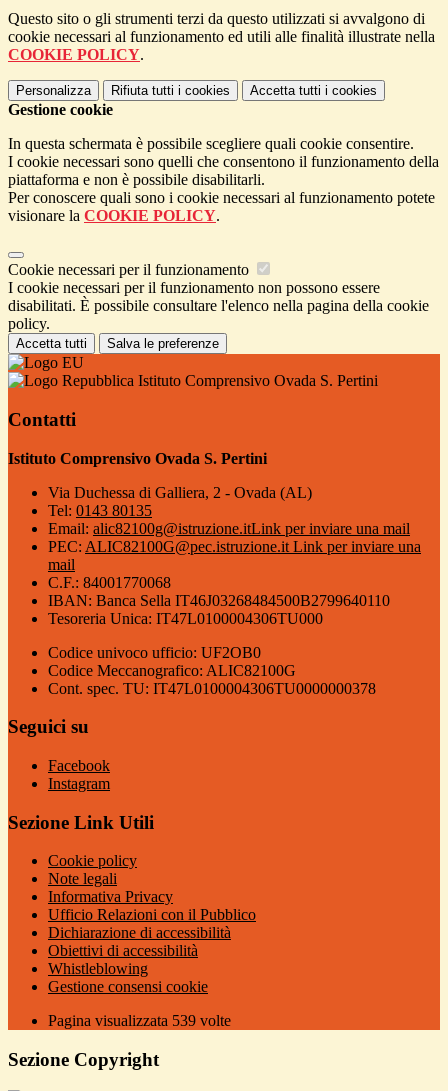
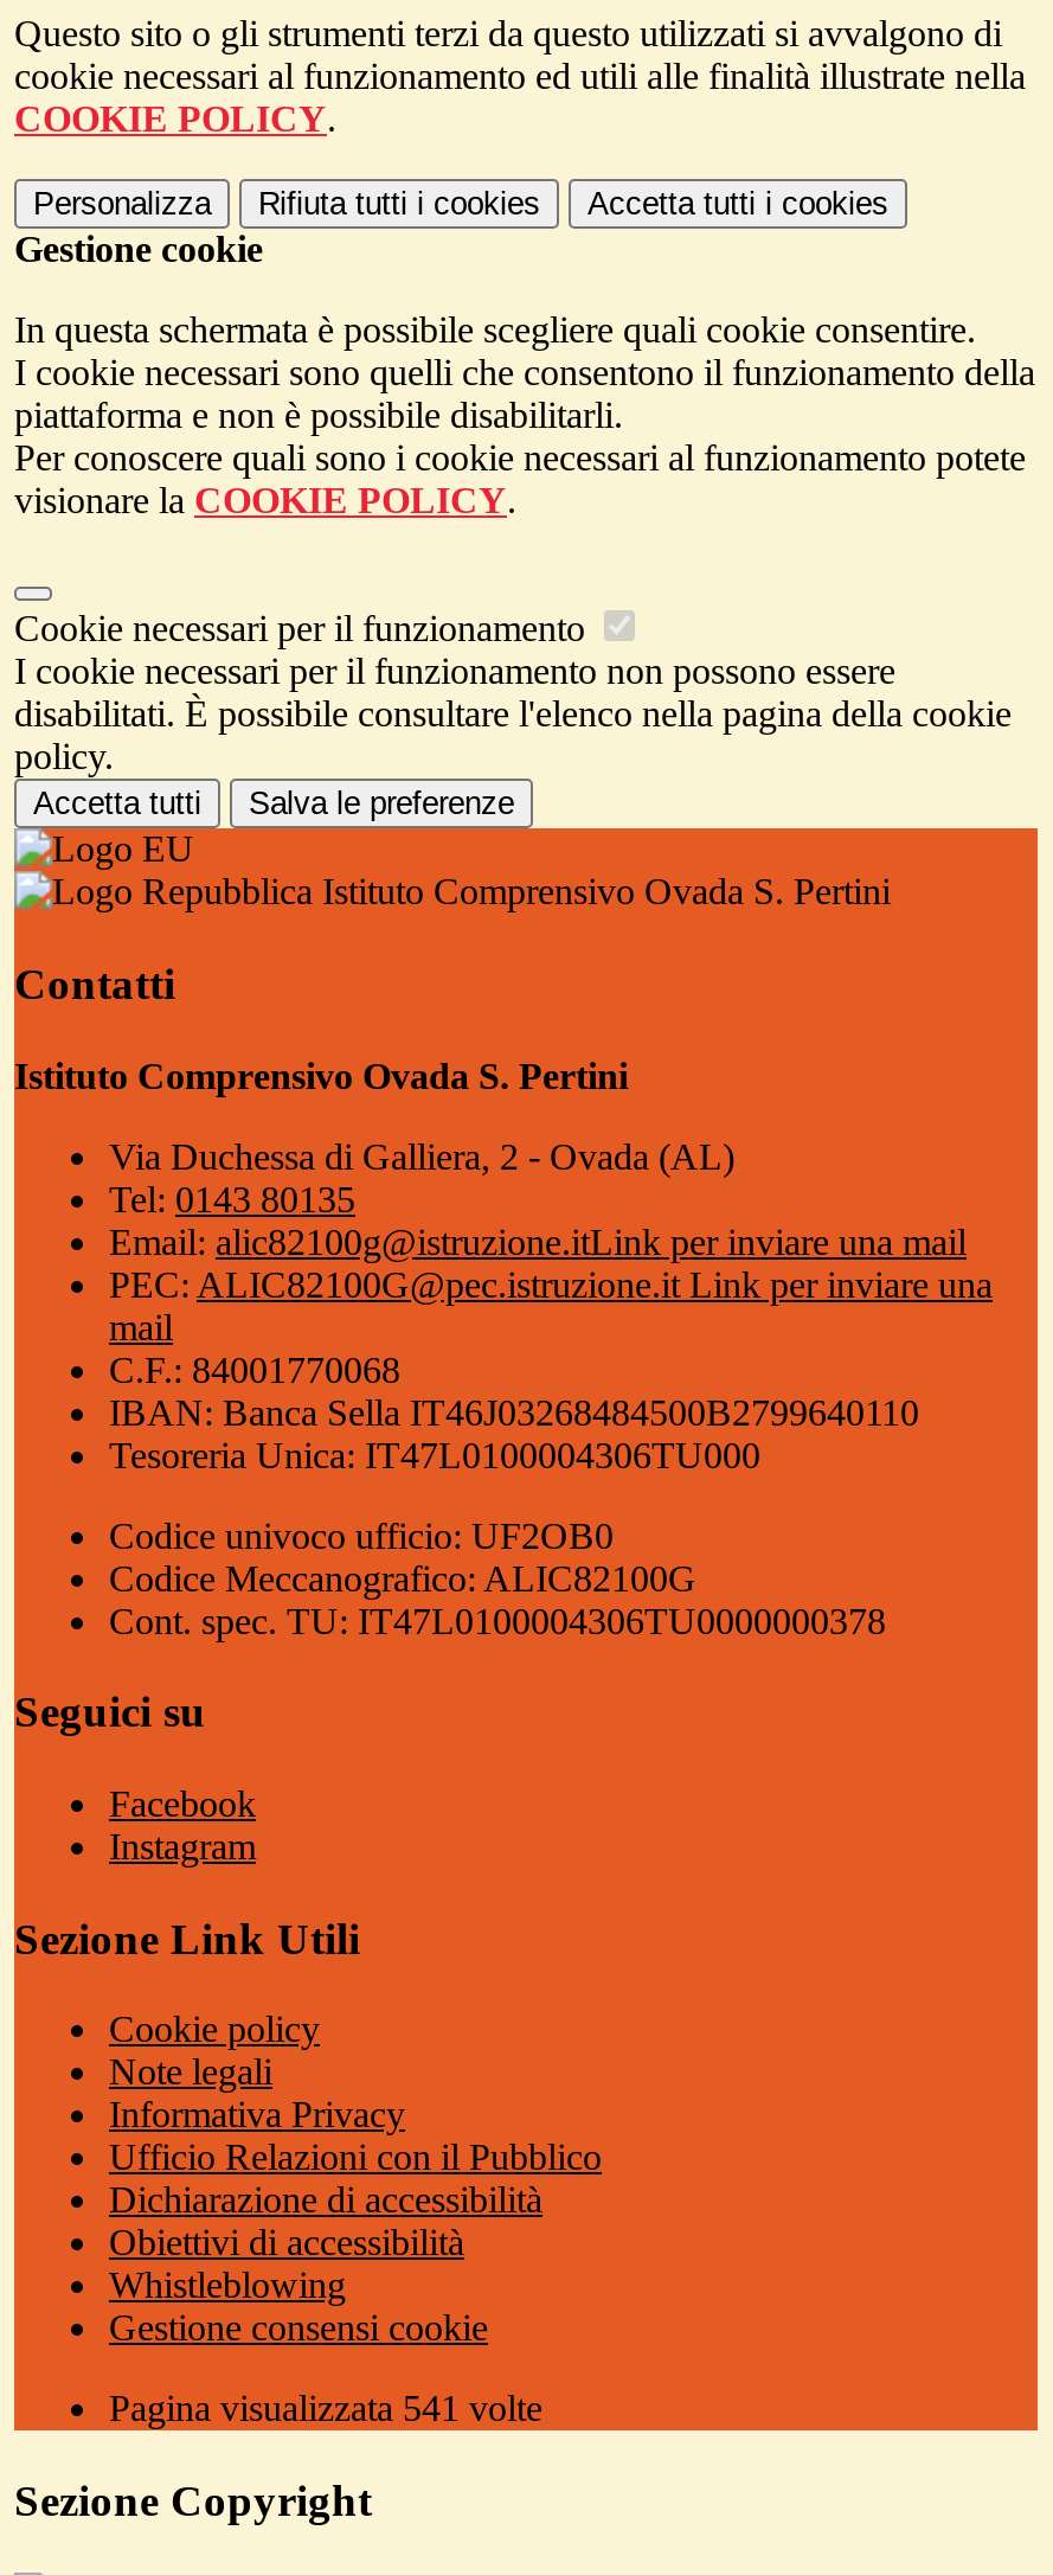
- Pagina visualizzata 539 volte
+ Pagina visualizzata 541 volte
